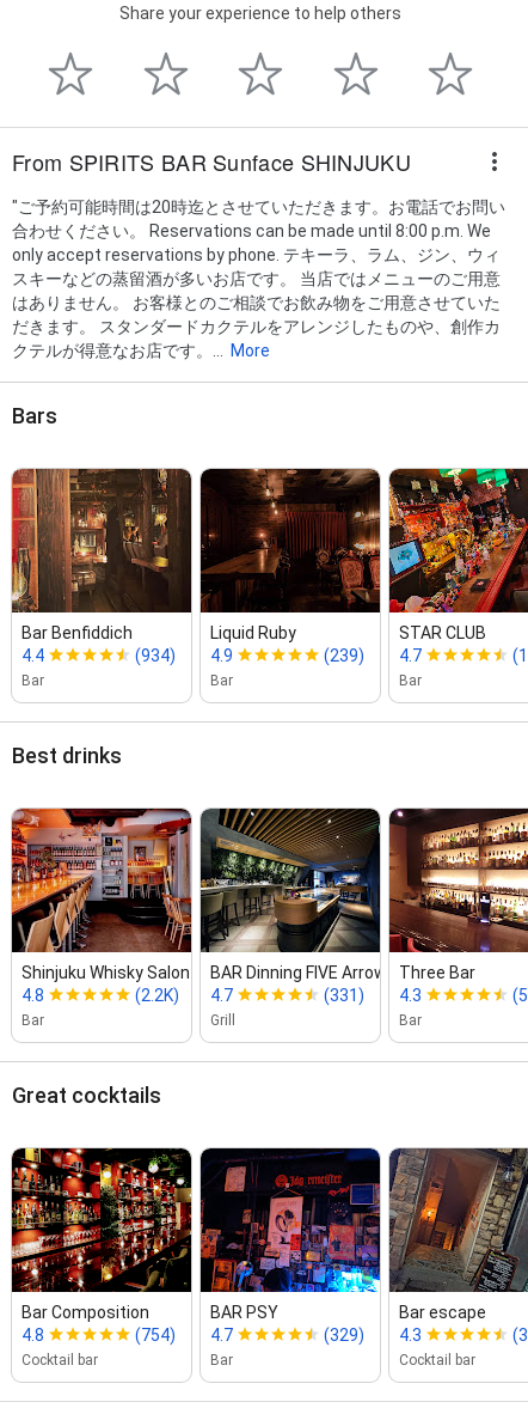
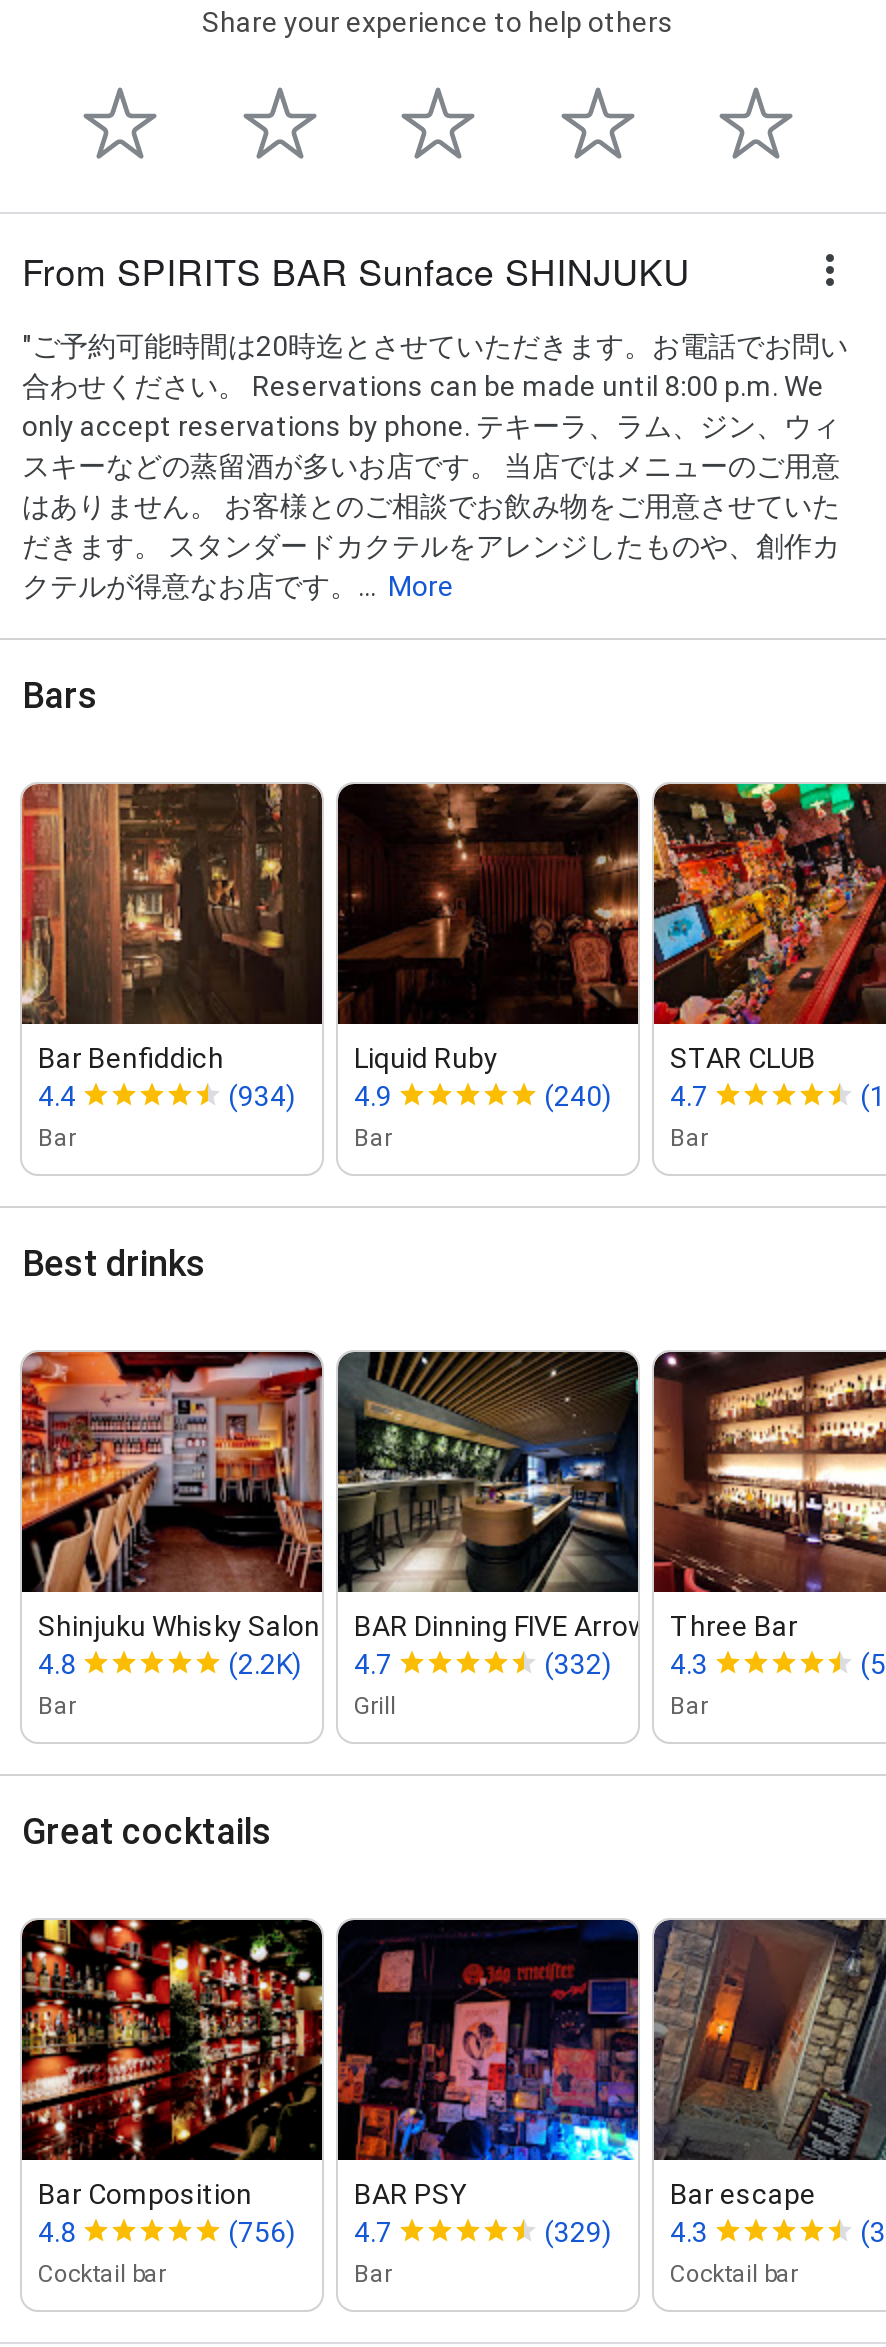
- (239) 4.7
+ (240) 4.7

- (331) 4.3
+ (332) 4.3

- (754) 4.7
+ (756) 4.7
